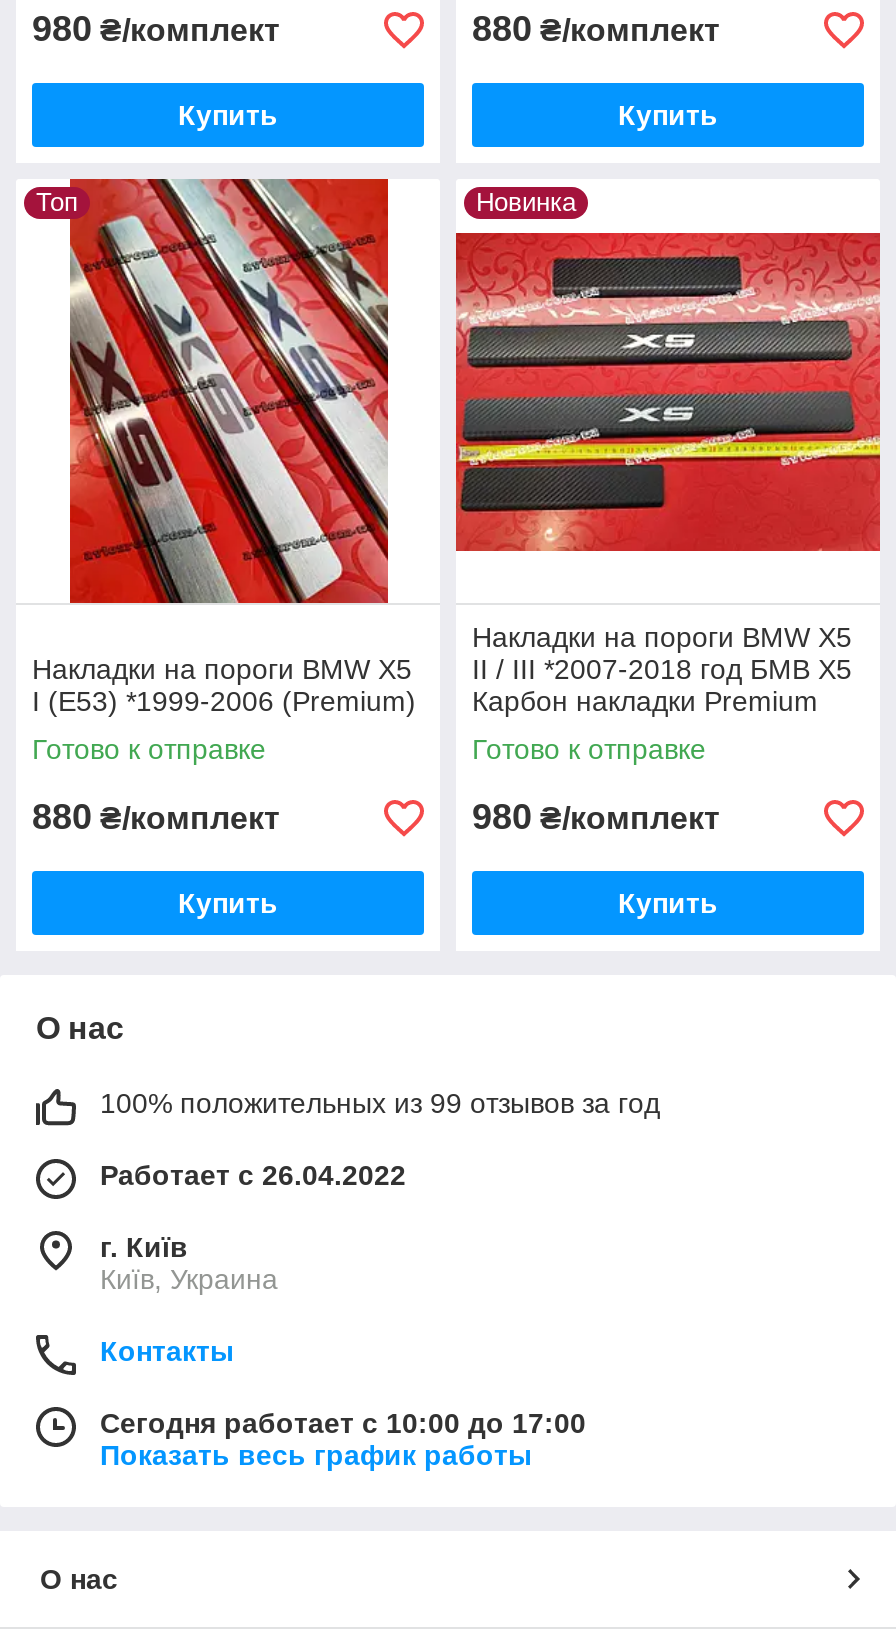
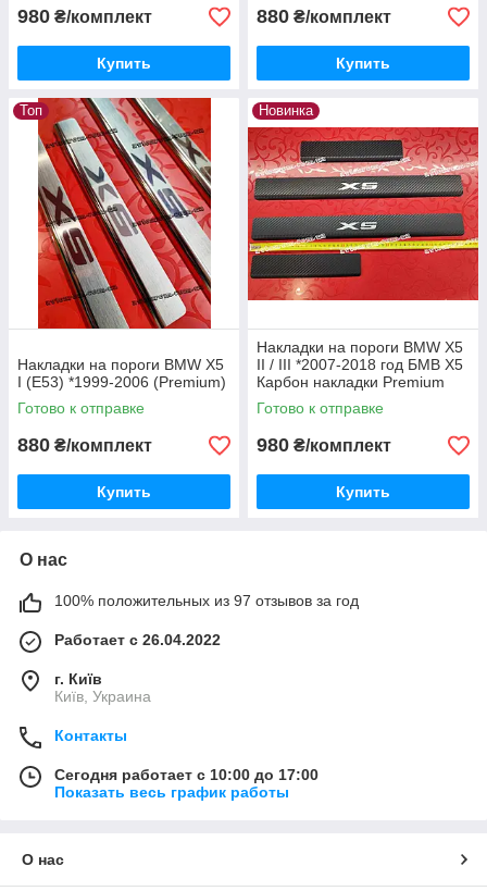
- 100% положительных из 99 отзывов за год
+ 100% положительных из 97 отзывов за год
